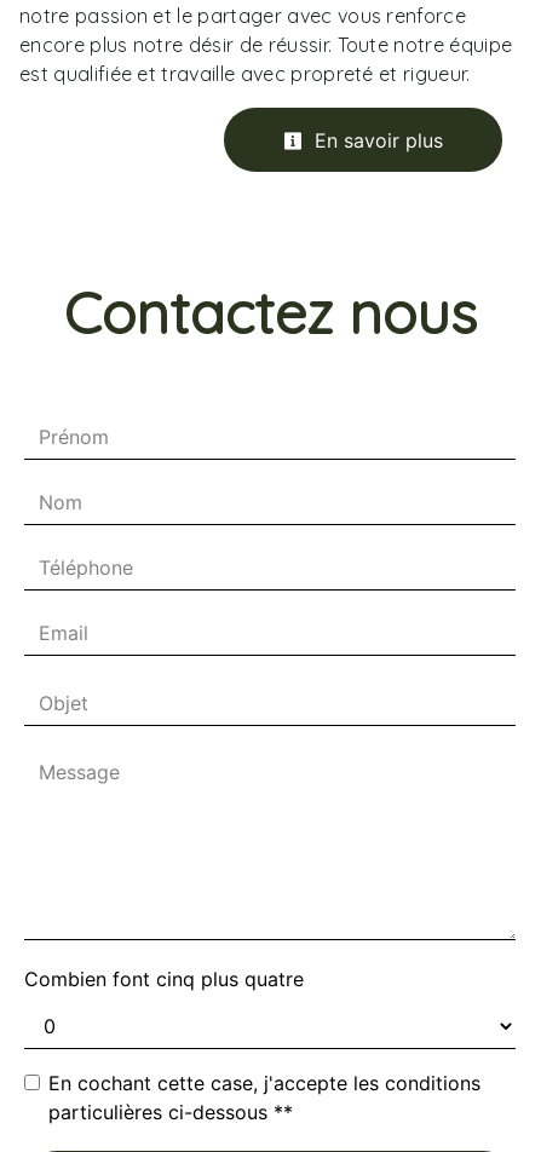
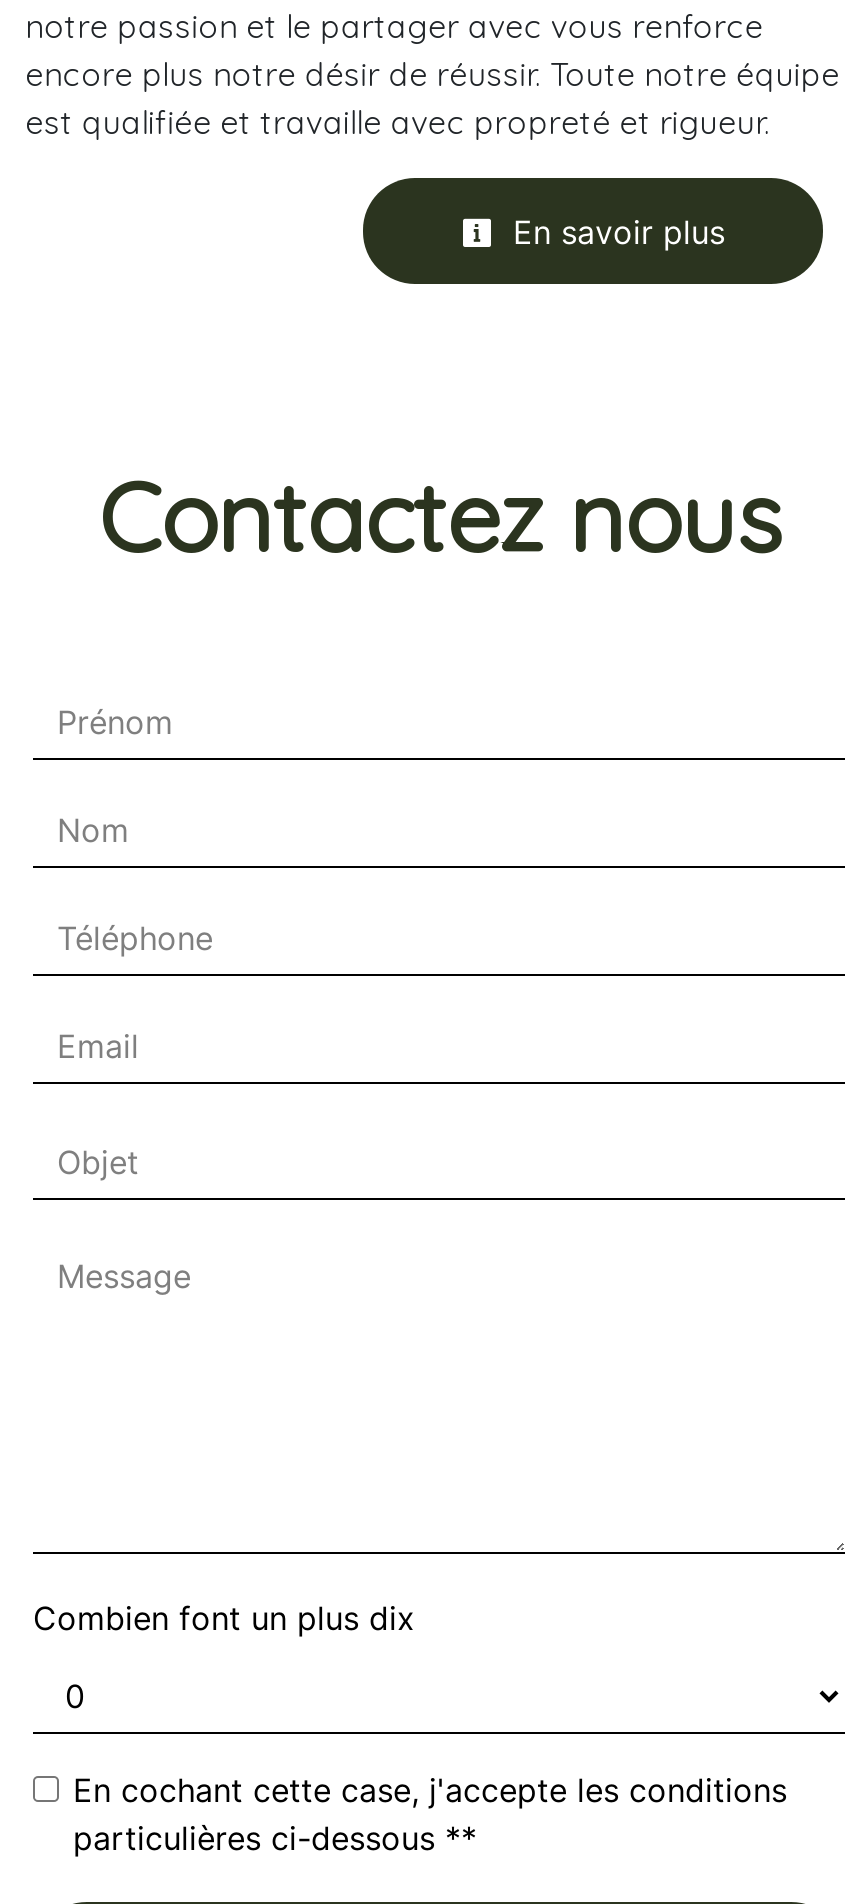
- Combien font cinq plus quatre
+ Combien font un plus dix
